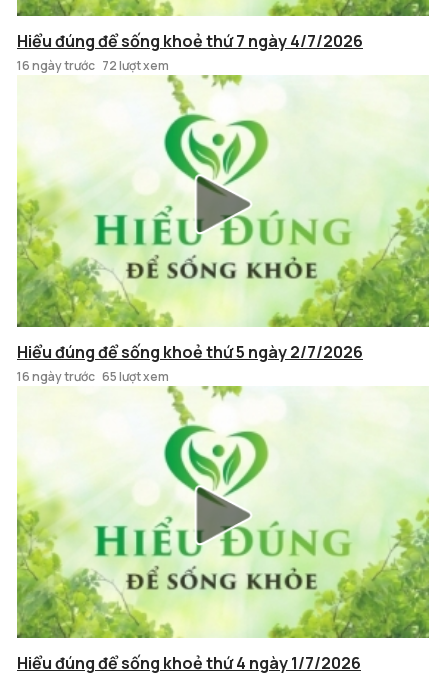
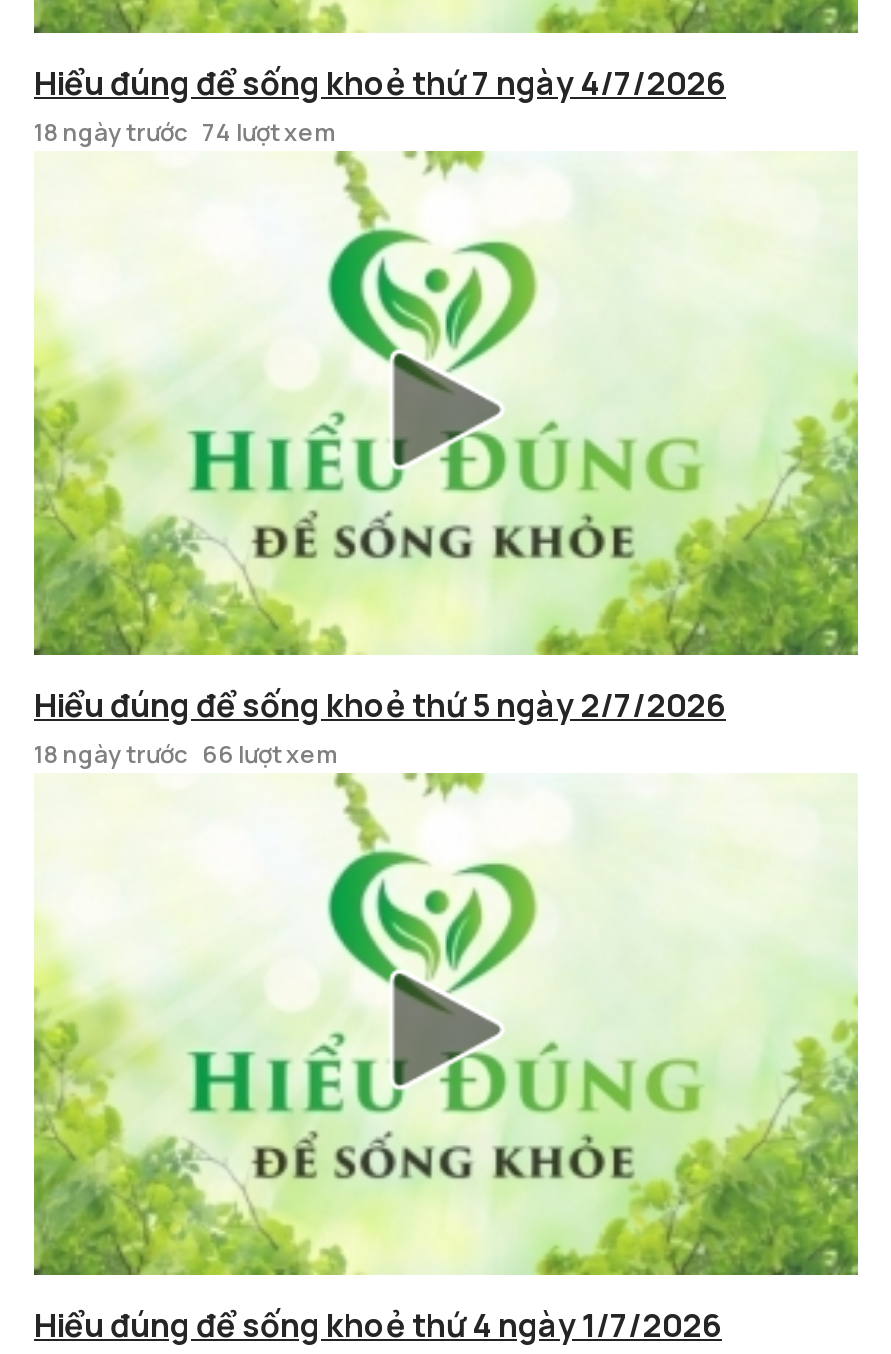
- 16 ngày trước 72 lượt xem
+ 18 ngày trước 74 lượt xem

- 16 ngày trước 65 lượt xem
+ 18 ngày trước 66 lượt xem
